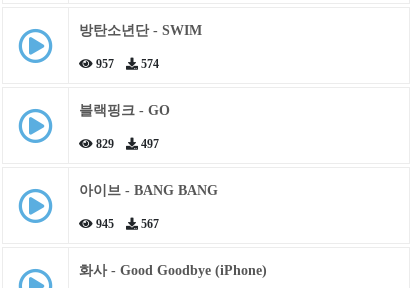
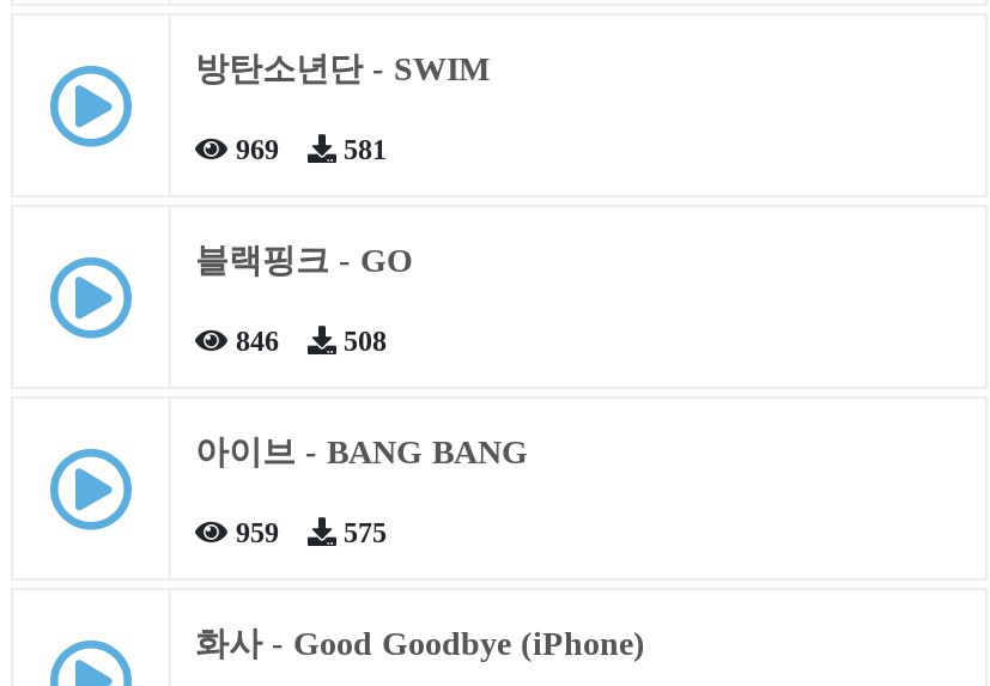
- 957
+ 969

- 574
+ 581

- 829
+ 846

- 497
+ 508

- 945
+ 959

- 567
+ 575
